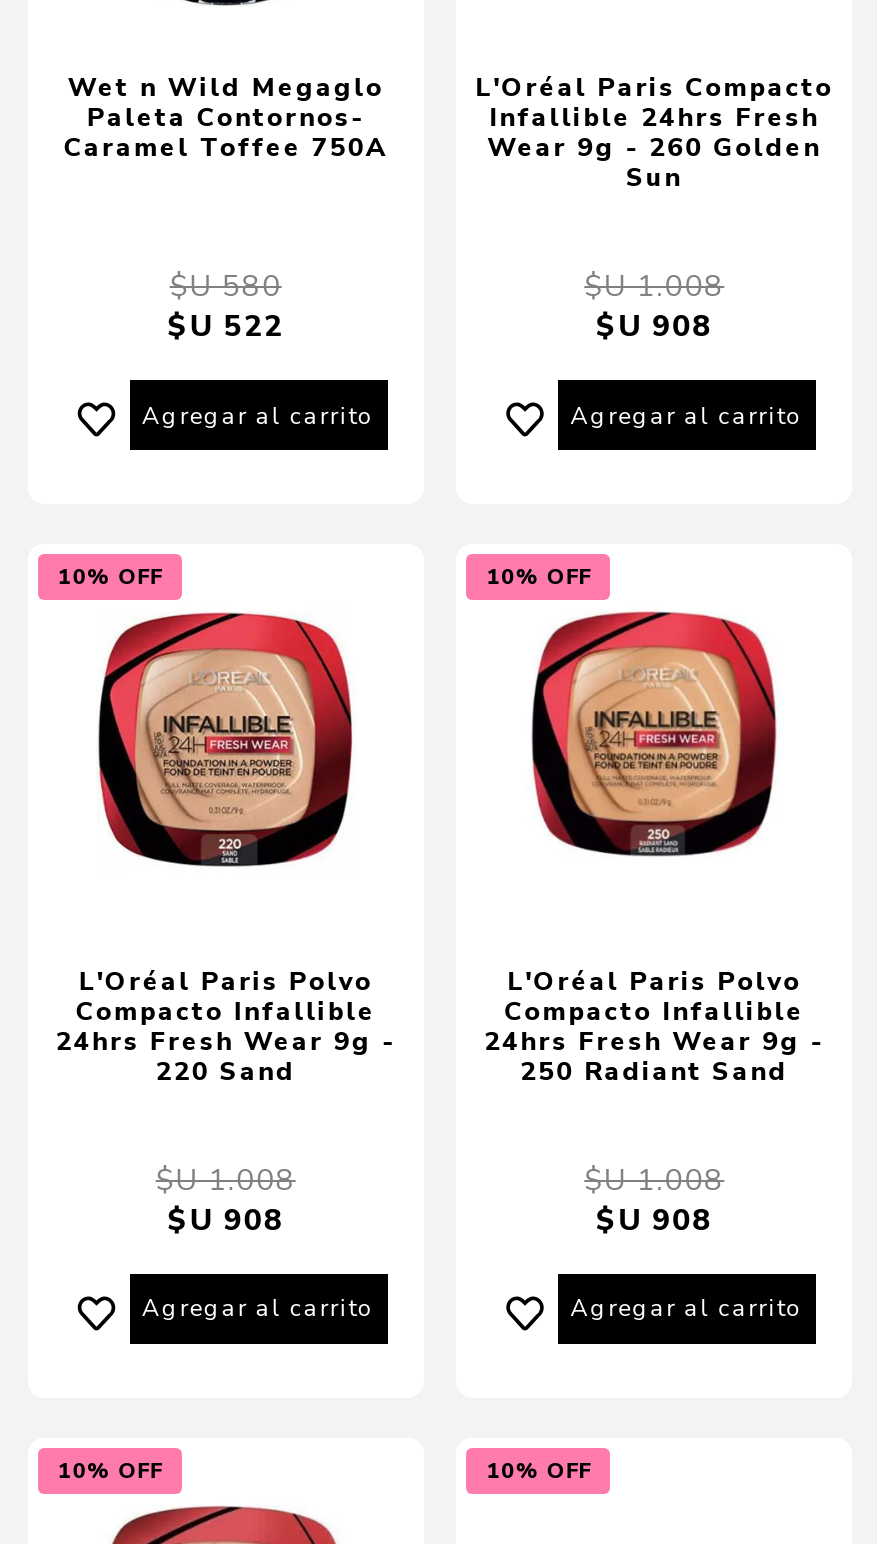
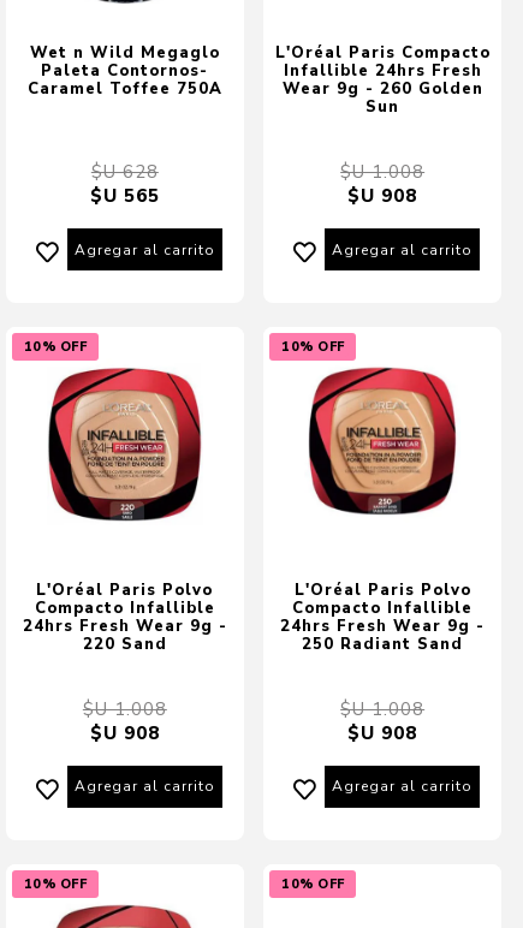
- $U 580
+ $U 628

- $U 522
+ $U 565
